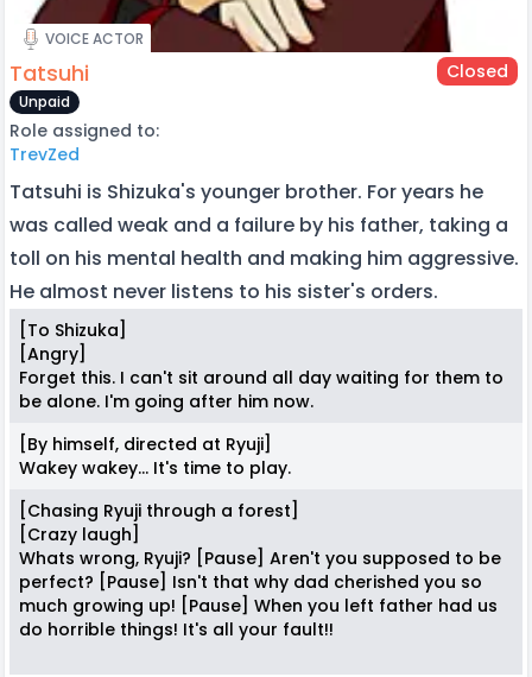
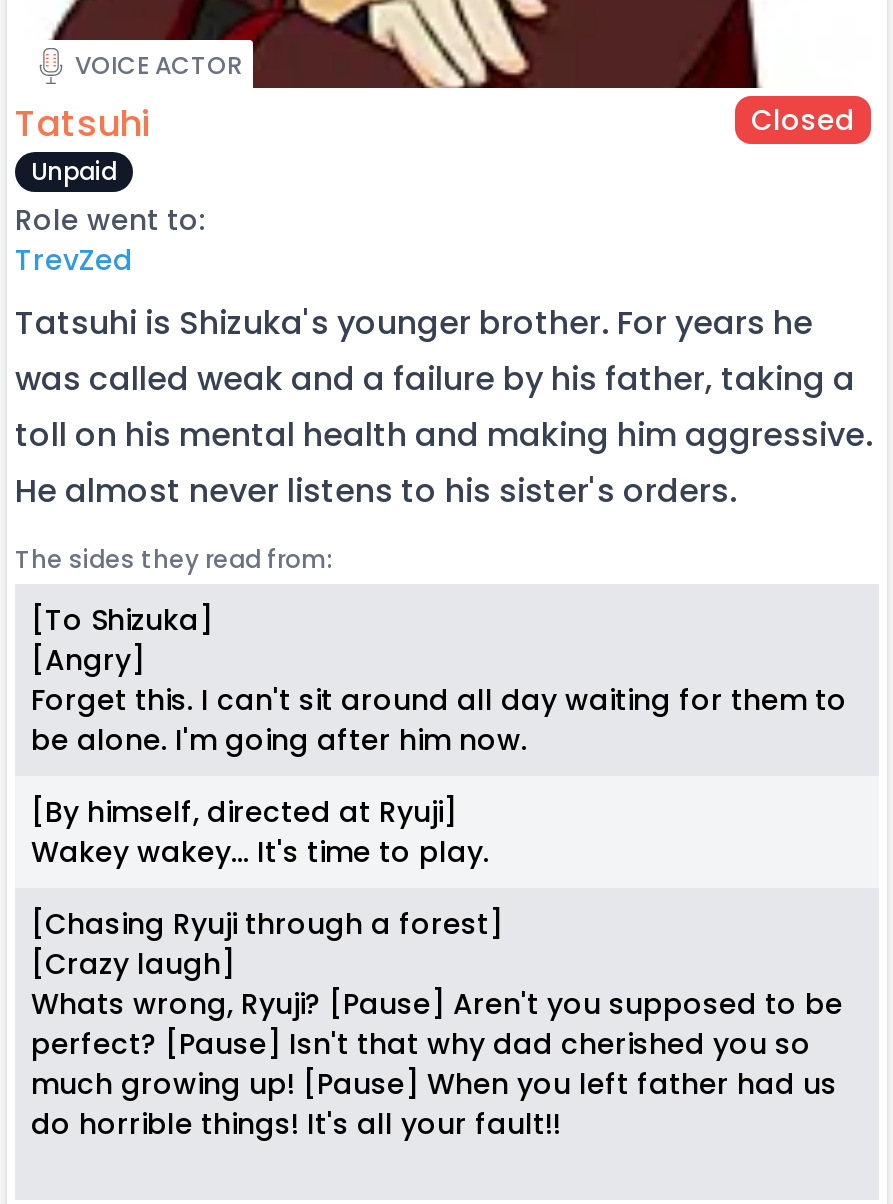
- Role assigned to:
+ Role went to:

+ The sides they read from:
